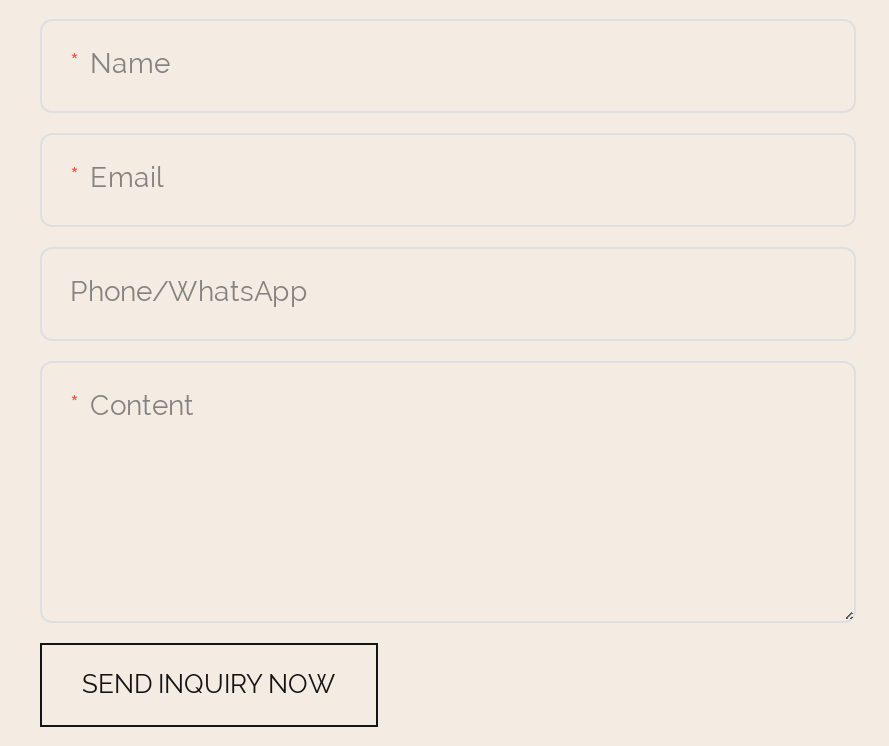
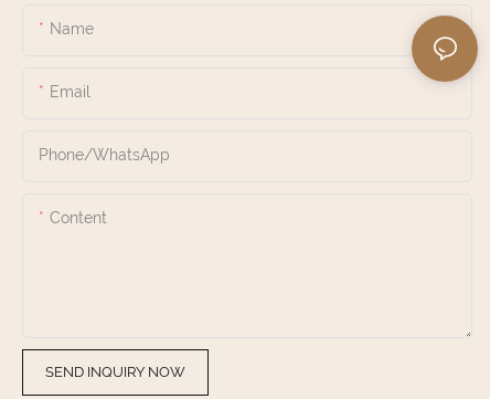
+ [image]
